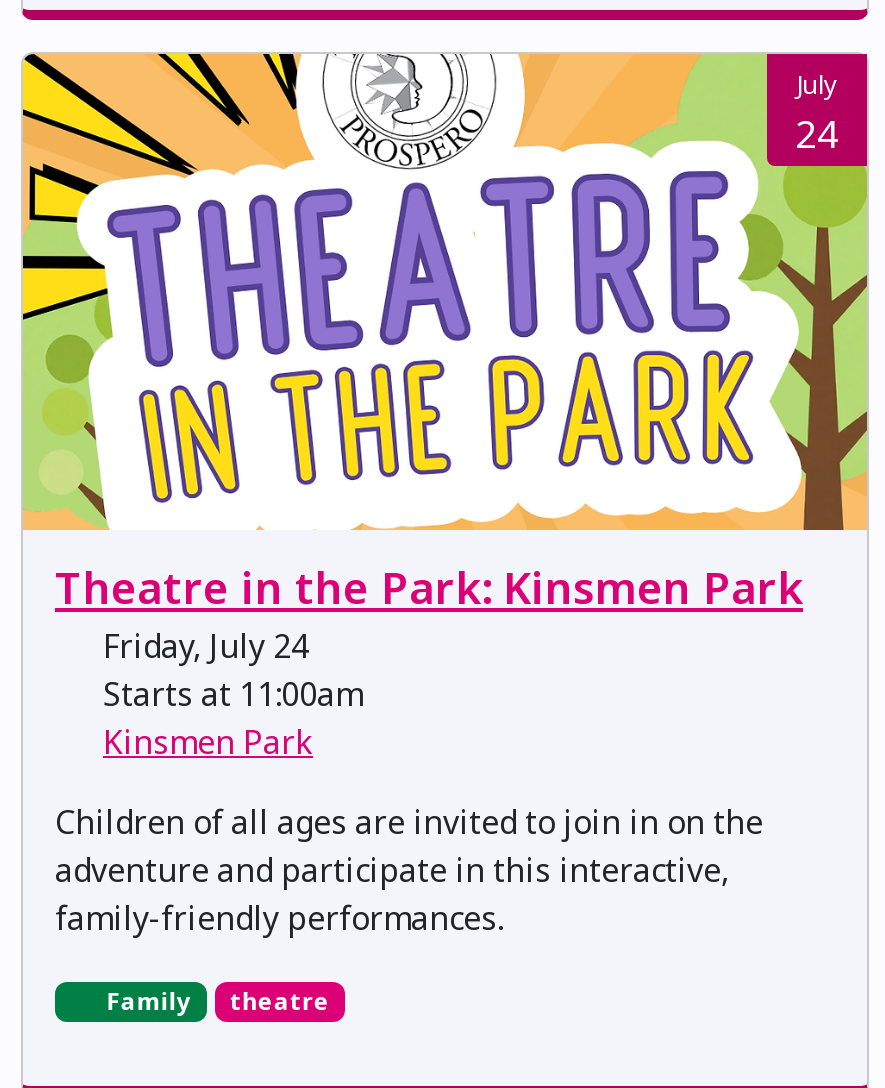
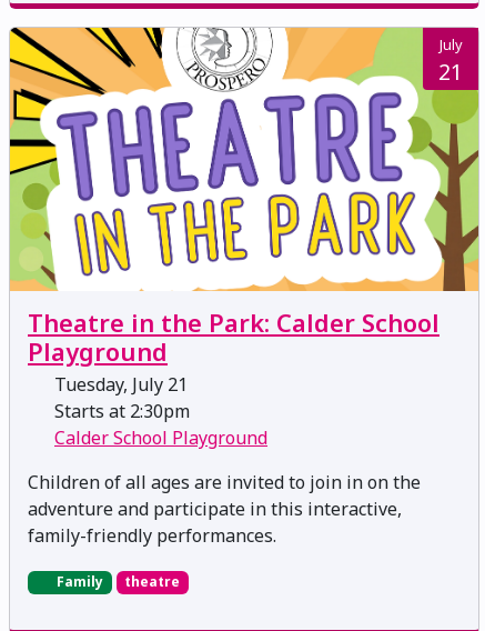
- 24
+ 21

- Theatre in the Park: Kinsmen Park
- Friday, July 24
- Starts at 11:00am
- Kinsmen Park
+ Theatre in the Park: Calder School
+ Playground
+ Tuesday, July 21
+ Starts at 2:30pm
+ Calder School Playground
